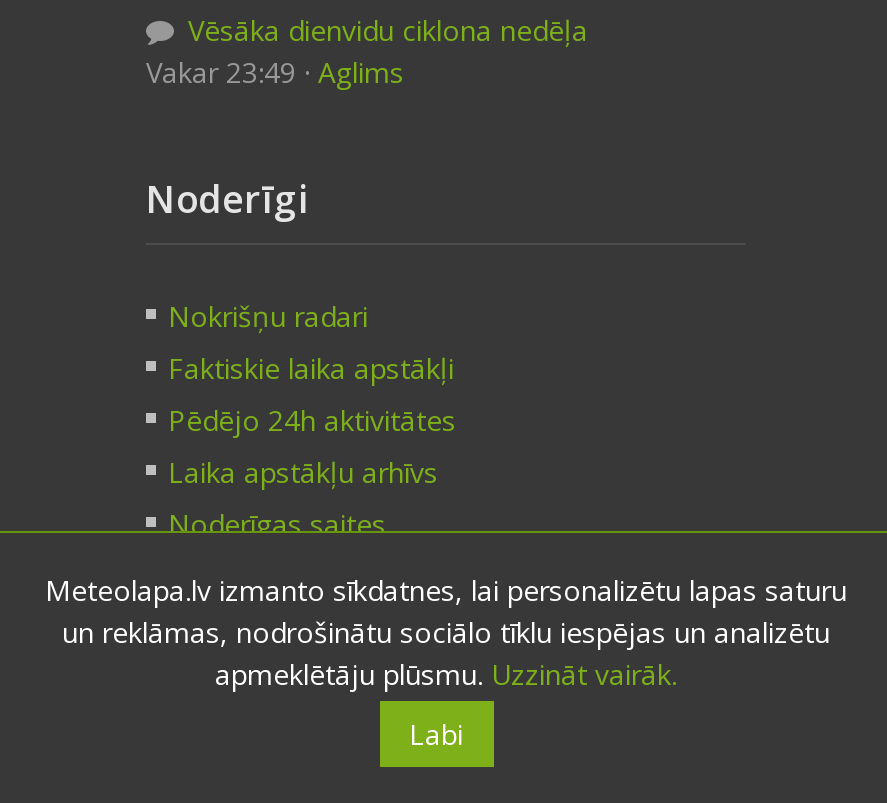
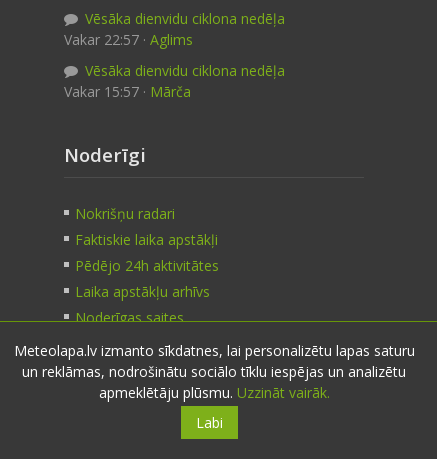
- Vakar 23:49 · Aglims
+ Vakar 22:57 · Aglims
+ Vēsāka dienvidu ciklona nedēļa
+ Vakar 15:57 · Mārča
